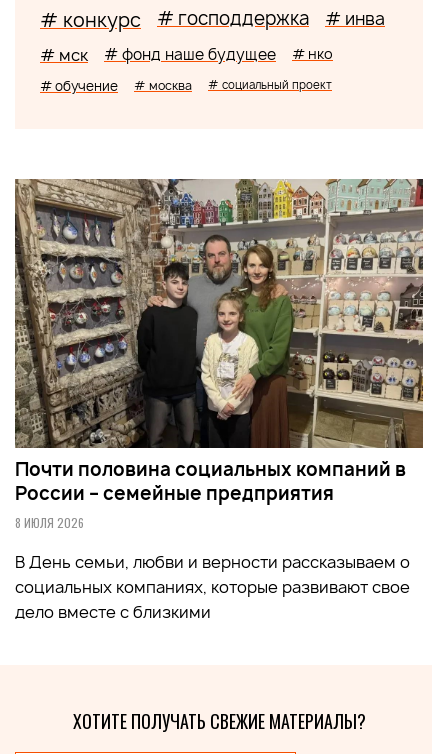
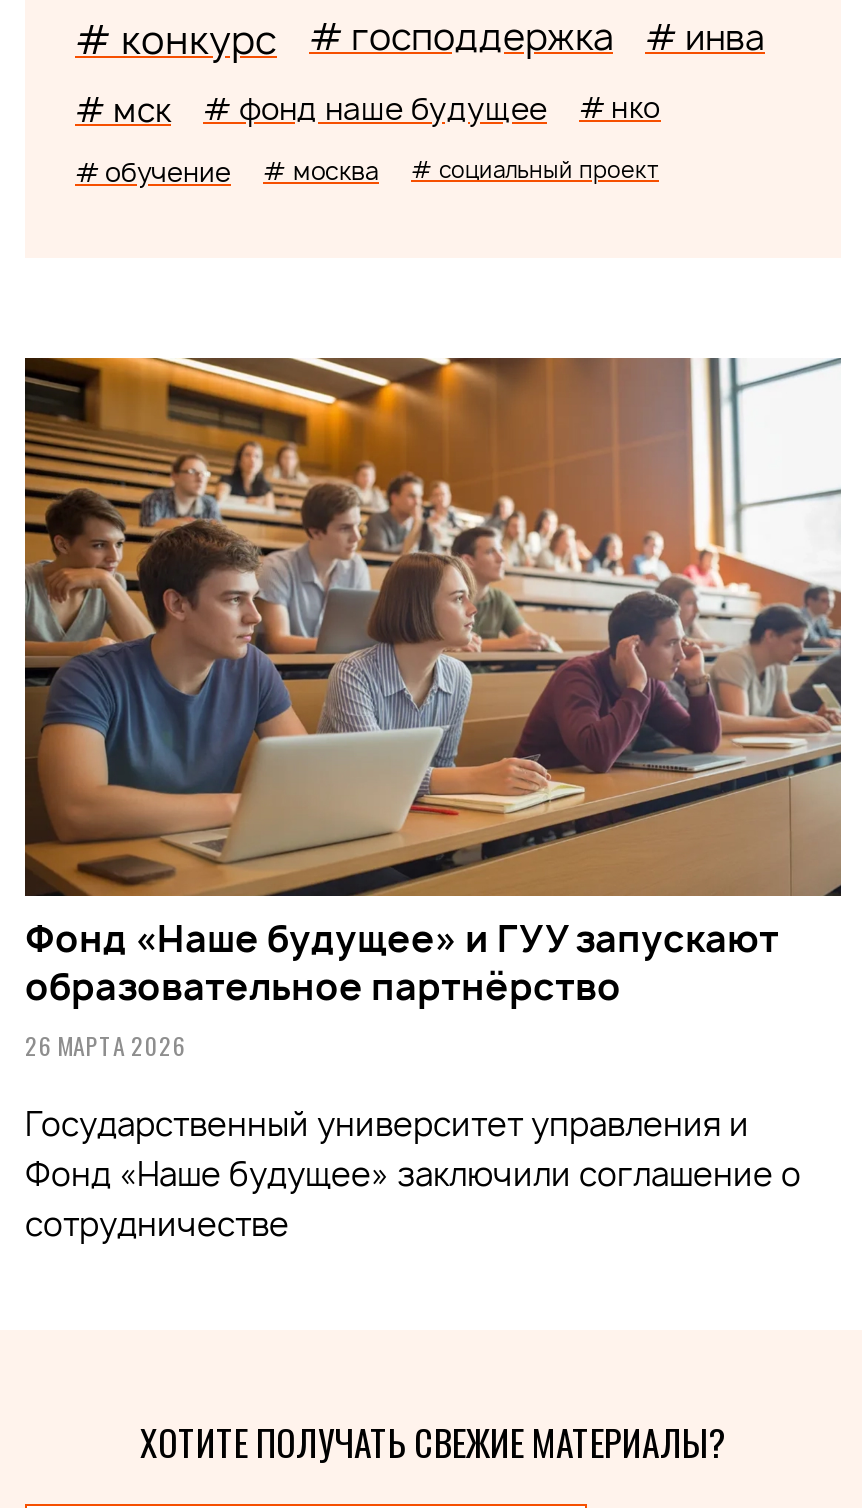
- [image]
- Почти половина социальных компаний в
- России – семейные предприятия
- 8 ИЮЛЯ 2026
+ [image]
+ Фонд «Наше будущее» и ГУУ запускают
+ образовательное партнёрство
+ 26 МАРТА 2026

- В День семьи, любви и верности рассказываем о
- социальных компаниях, которые развивают свое
- дело вместе с близкими
+ Государственный университет управления и
+ Фонд «Наше будущее» заключили соглашение о
+ сотрудничестве
